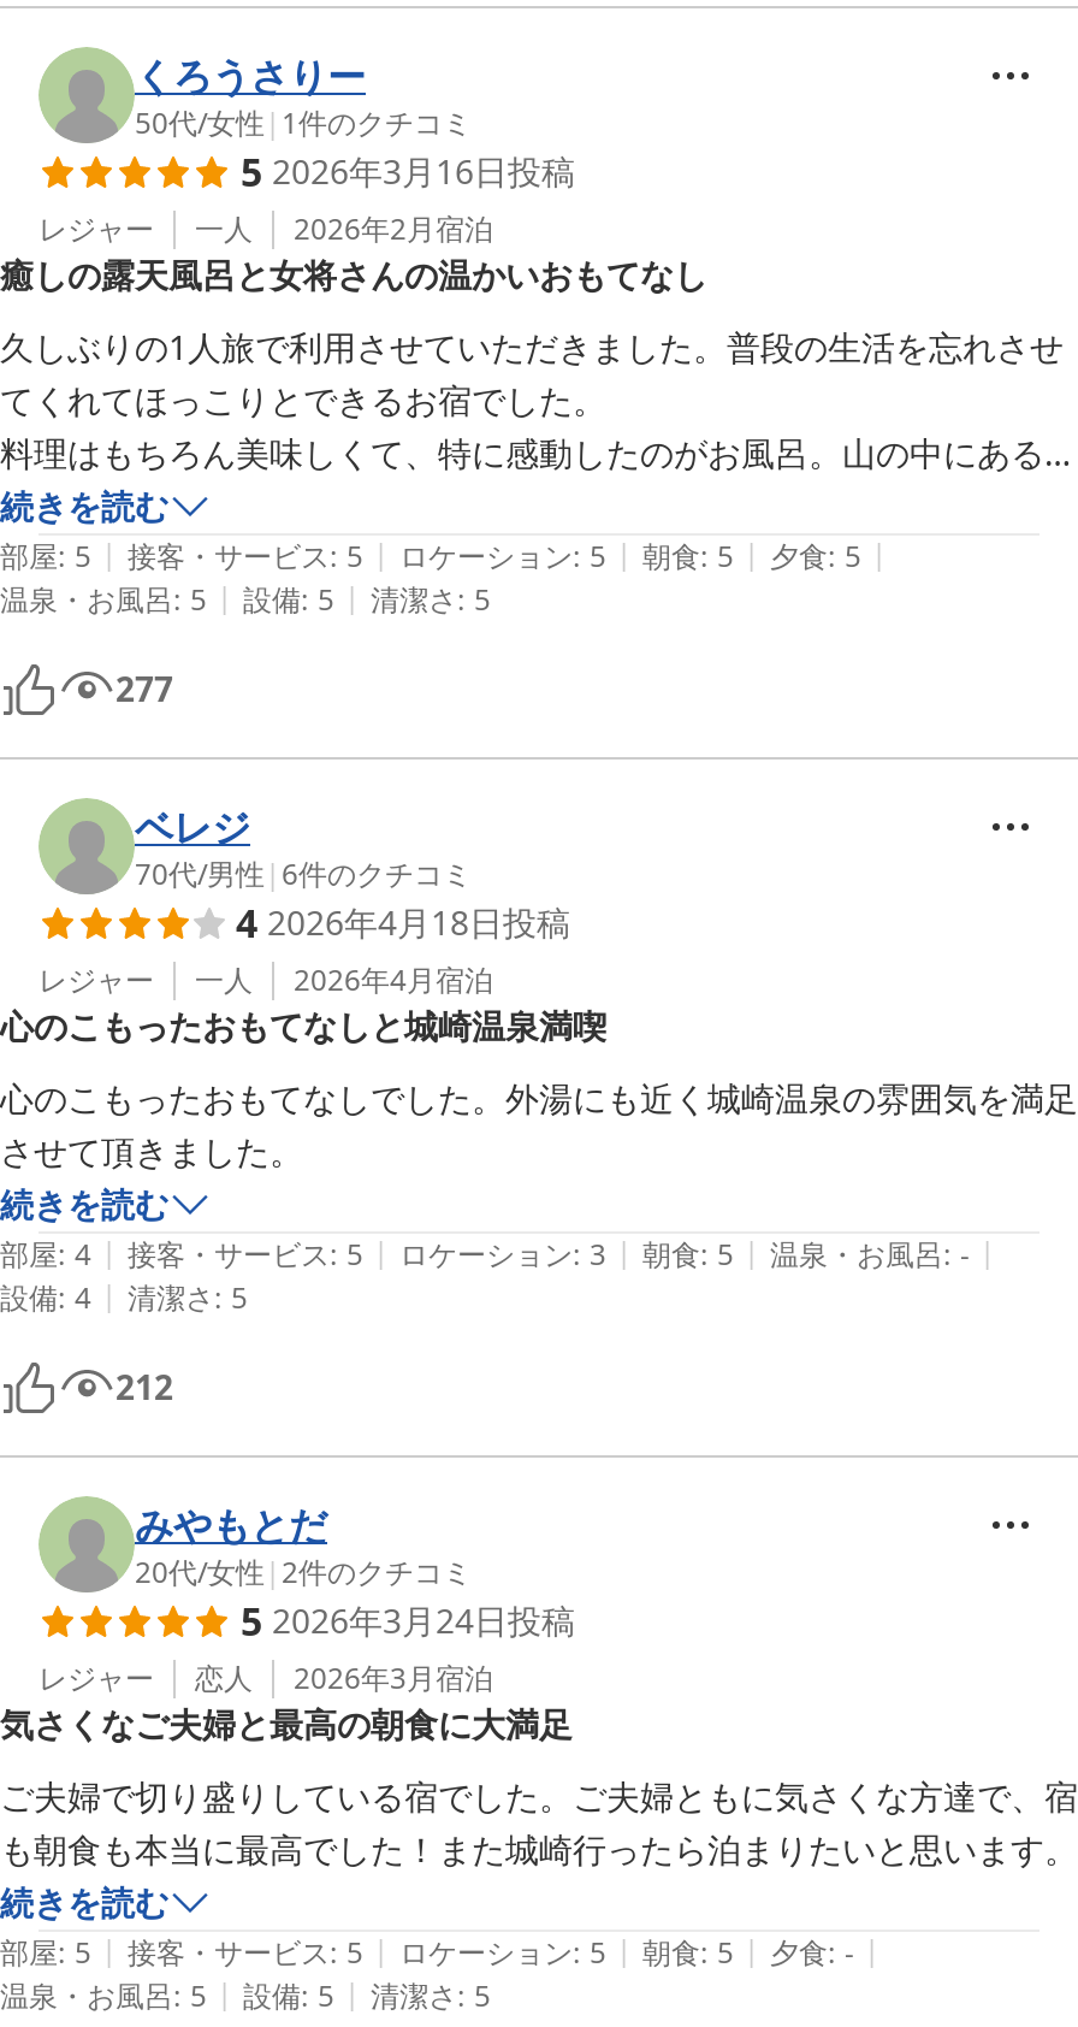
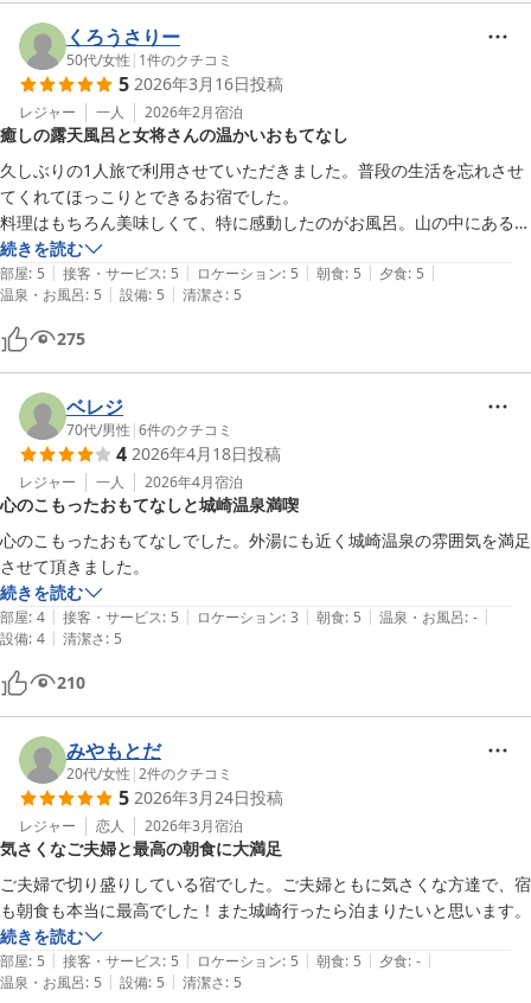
- 277
+ 275

- 212
+ 210
